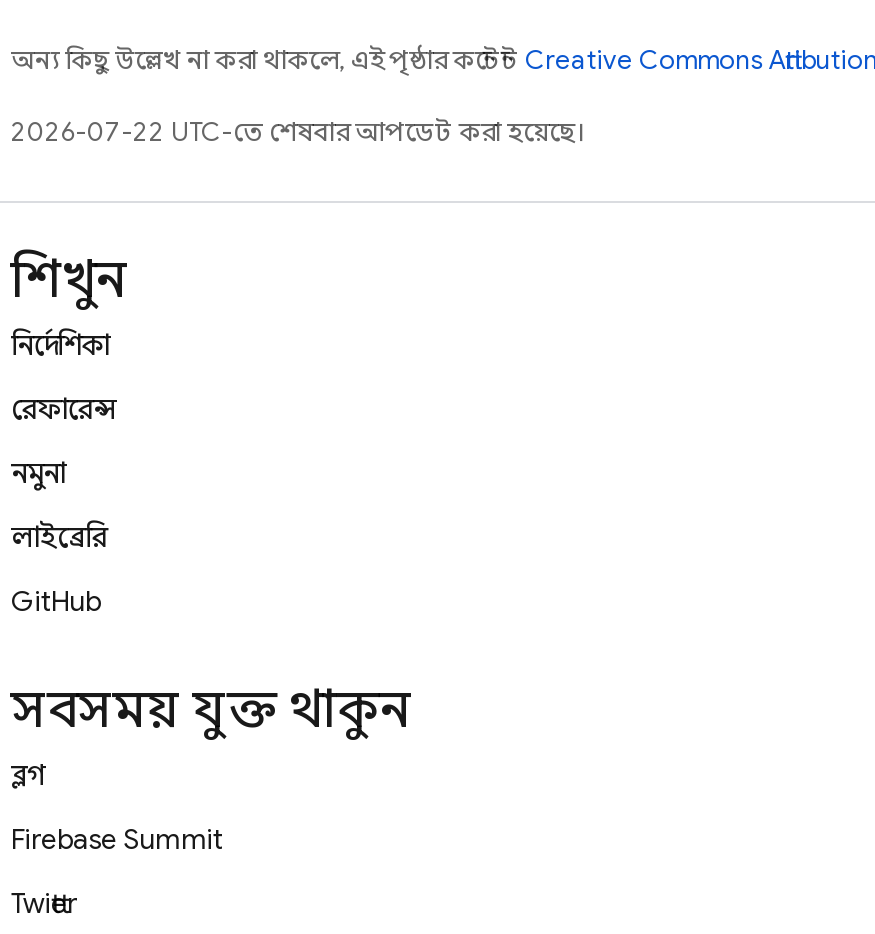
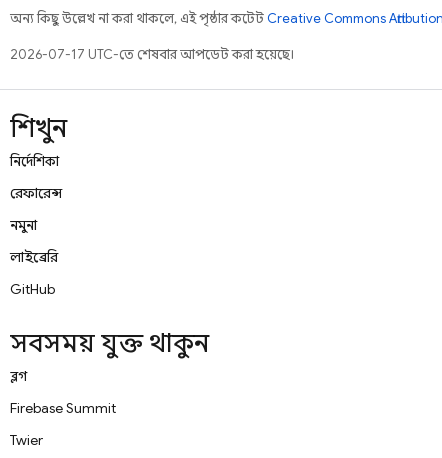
- 2026-07-22 UTC-তে শেষবার আপডেট করা হয়েছে।
+ 2026-07-17 UTC-তে শেষবার আপডেট করা হয়েছে।
